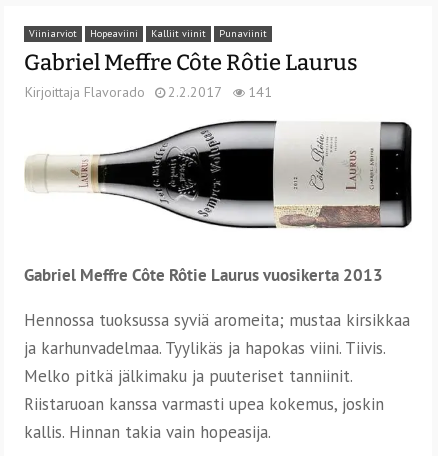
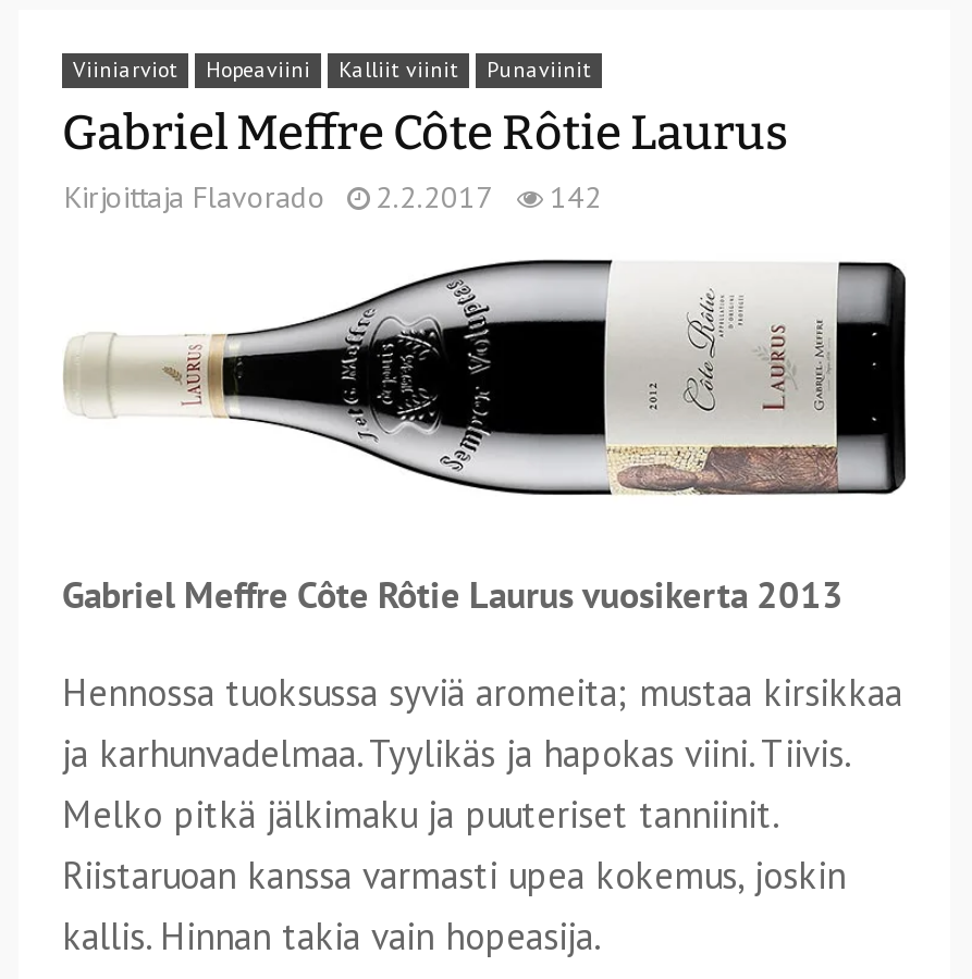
- Kirjoittaja Flavorado 2.2.2017 141
+ Kirjoittaja Flavorado 2.2.2017 142
